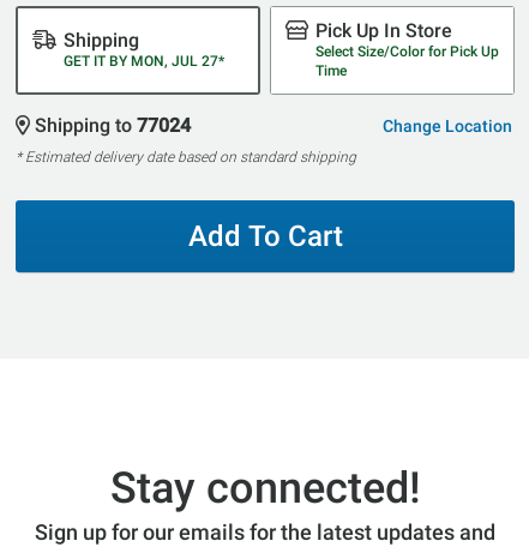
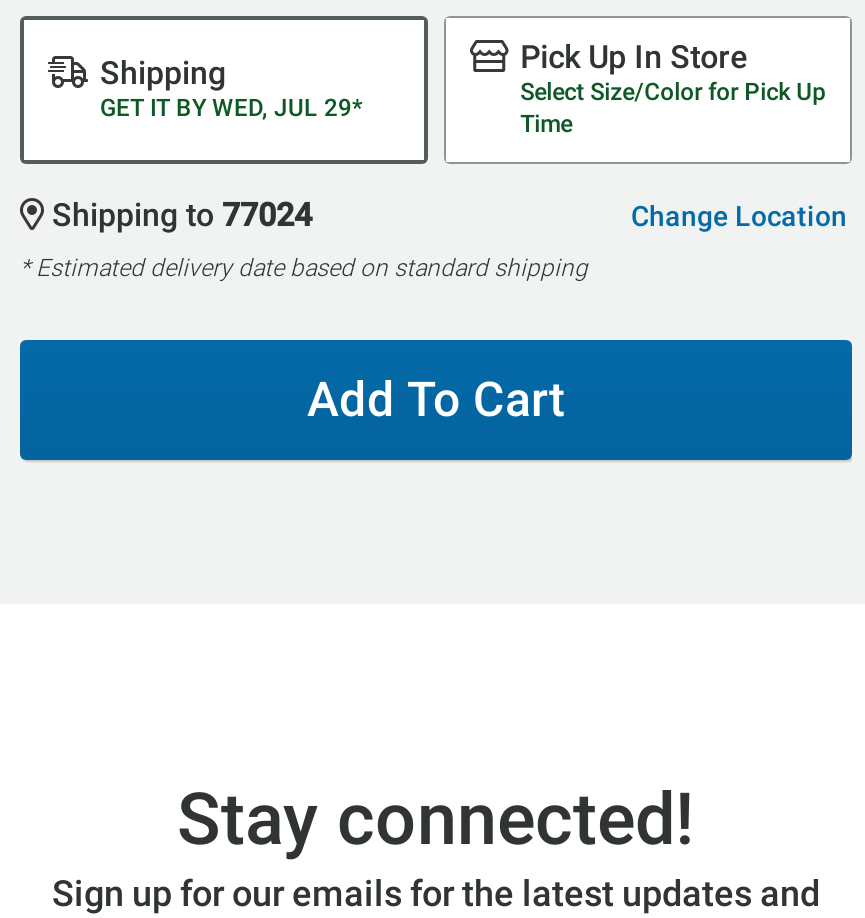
- GET IT BY MON, JUL 27*
+ GET IT BY WED, JUL 29*
